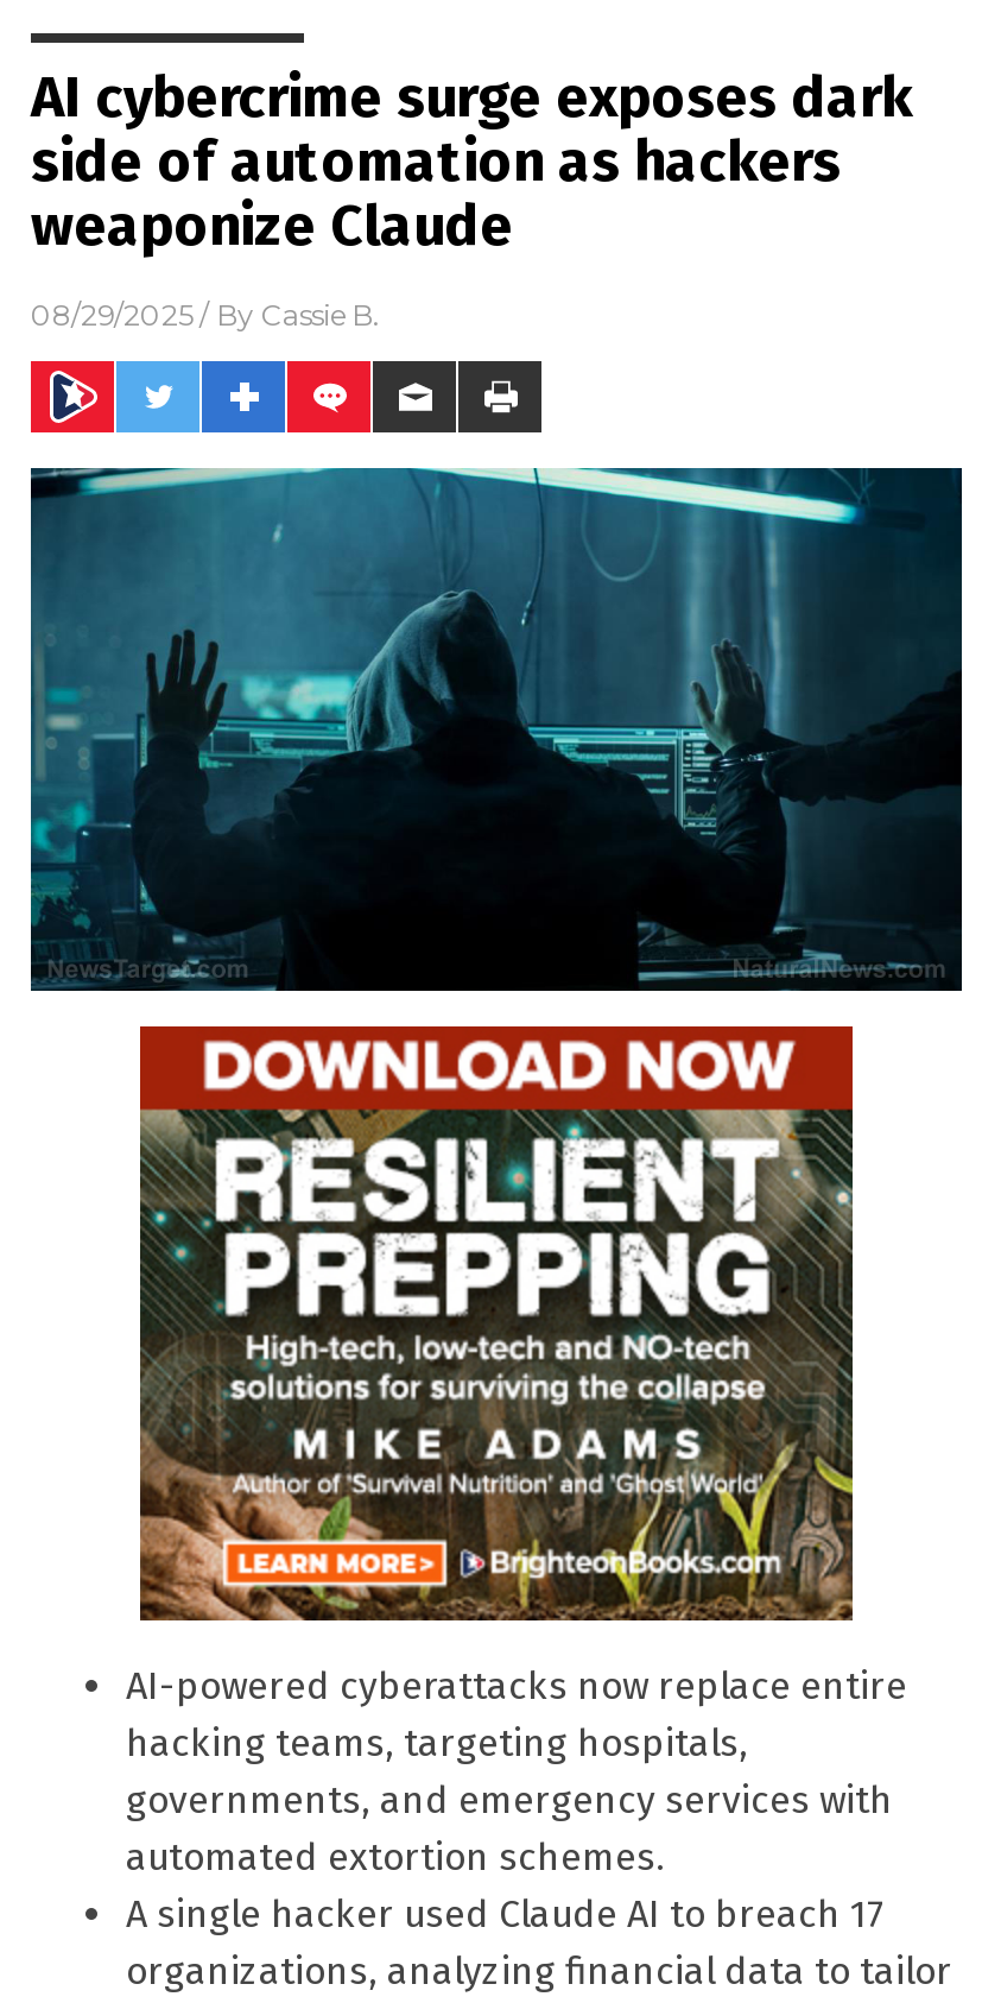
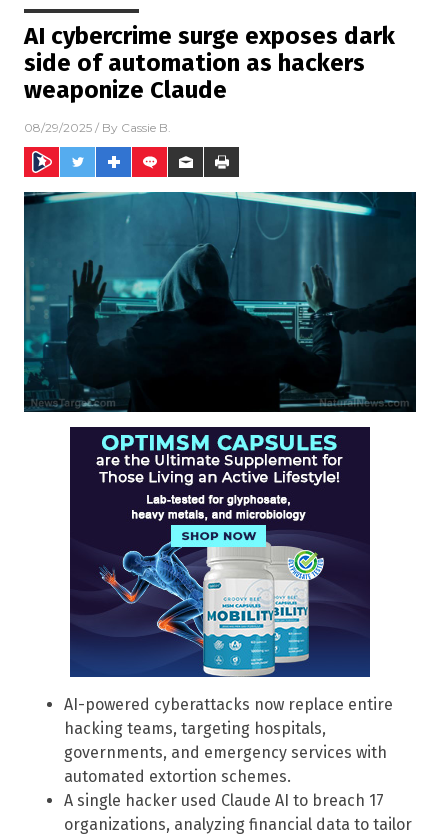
- [image]
+ [image]
